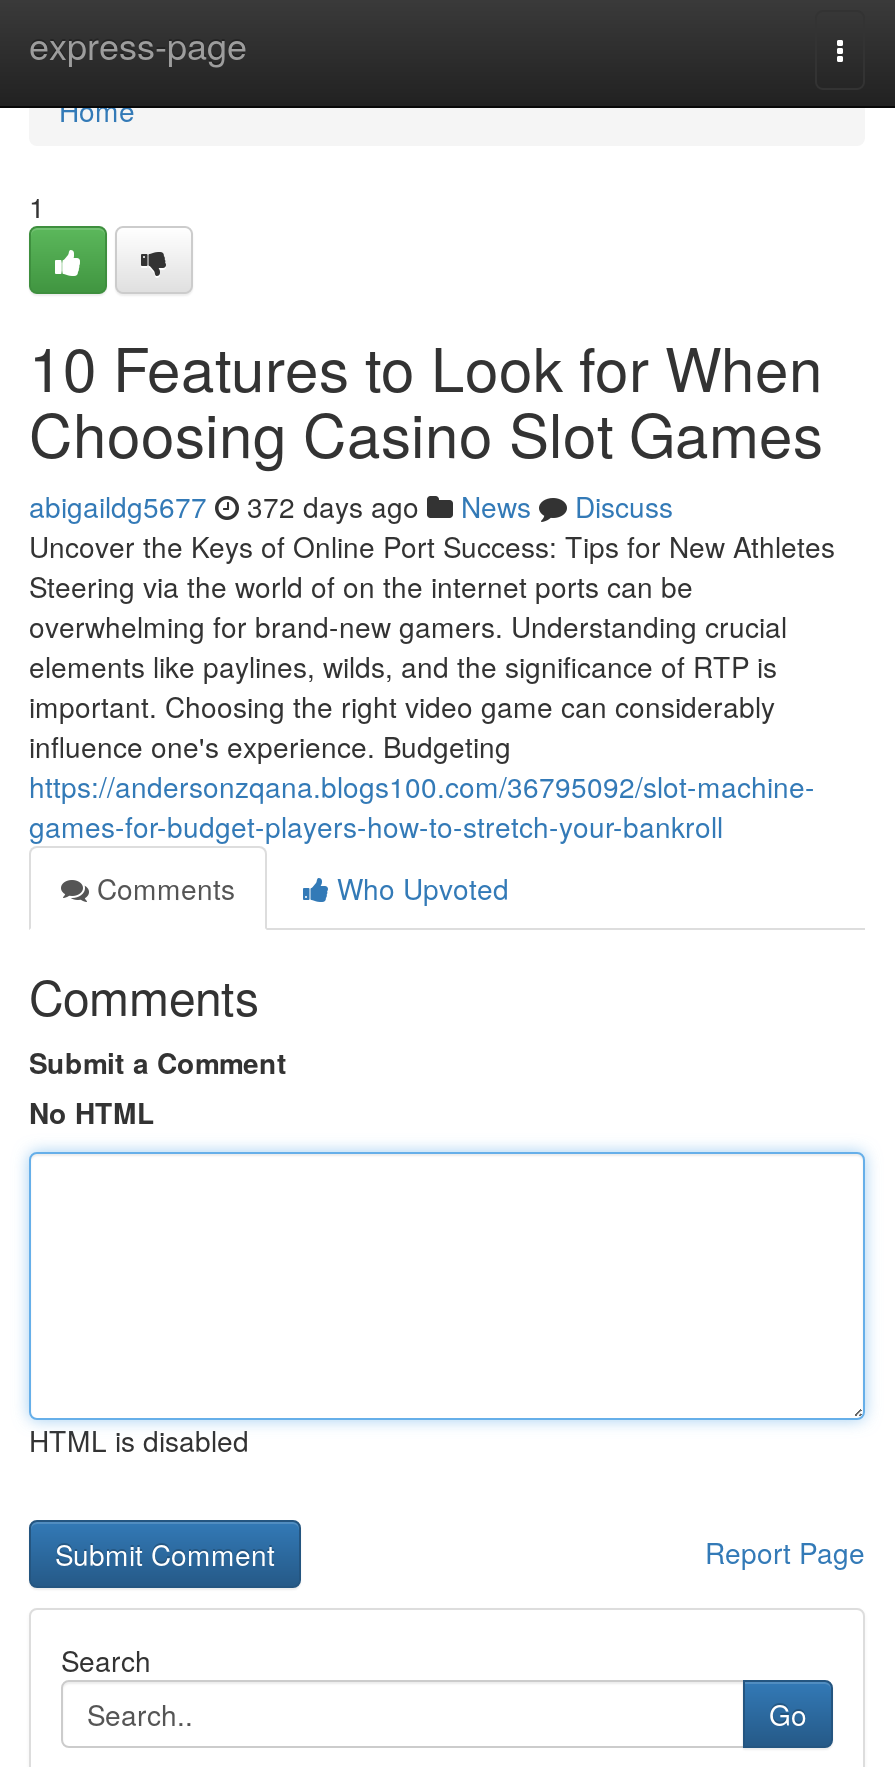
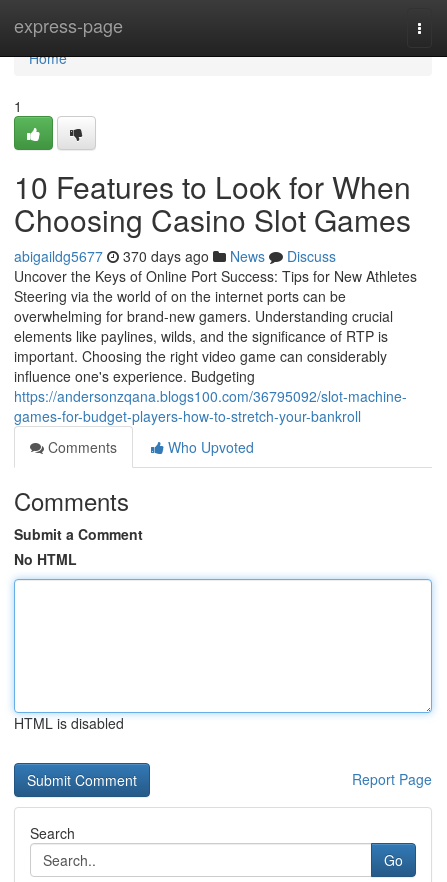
- abigaildg5677 372 days ago News Discuss
+ abigaildg5677 370 days ago News Discuss
